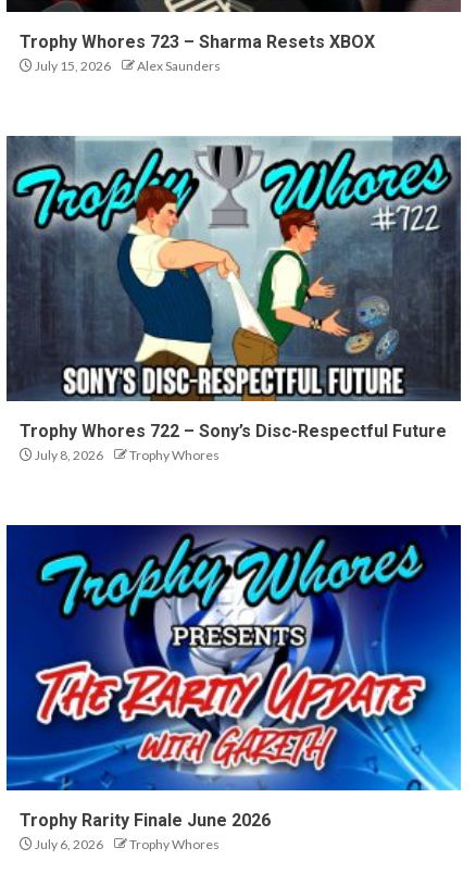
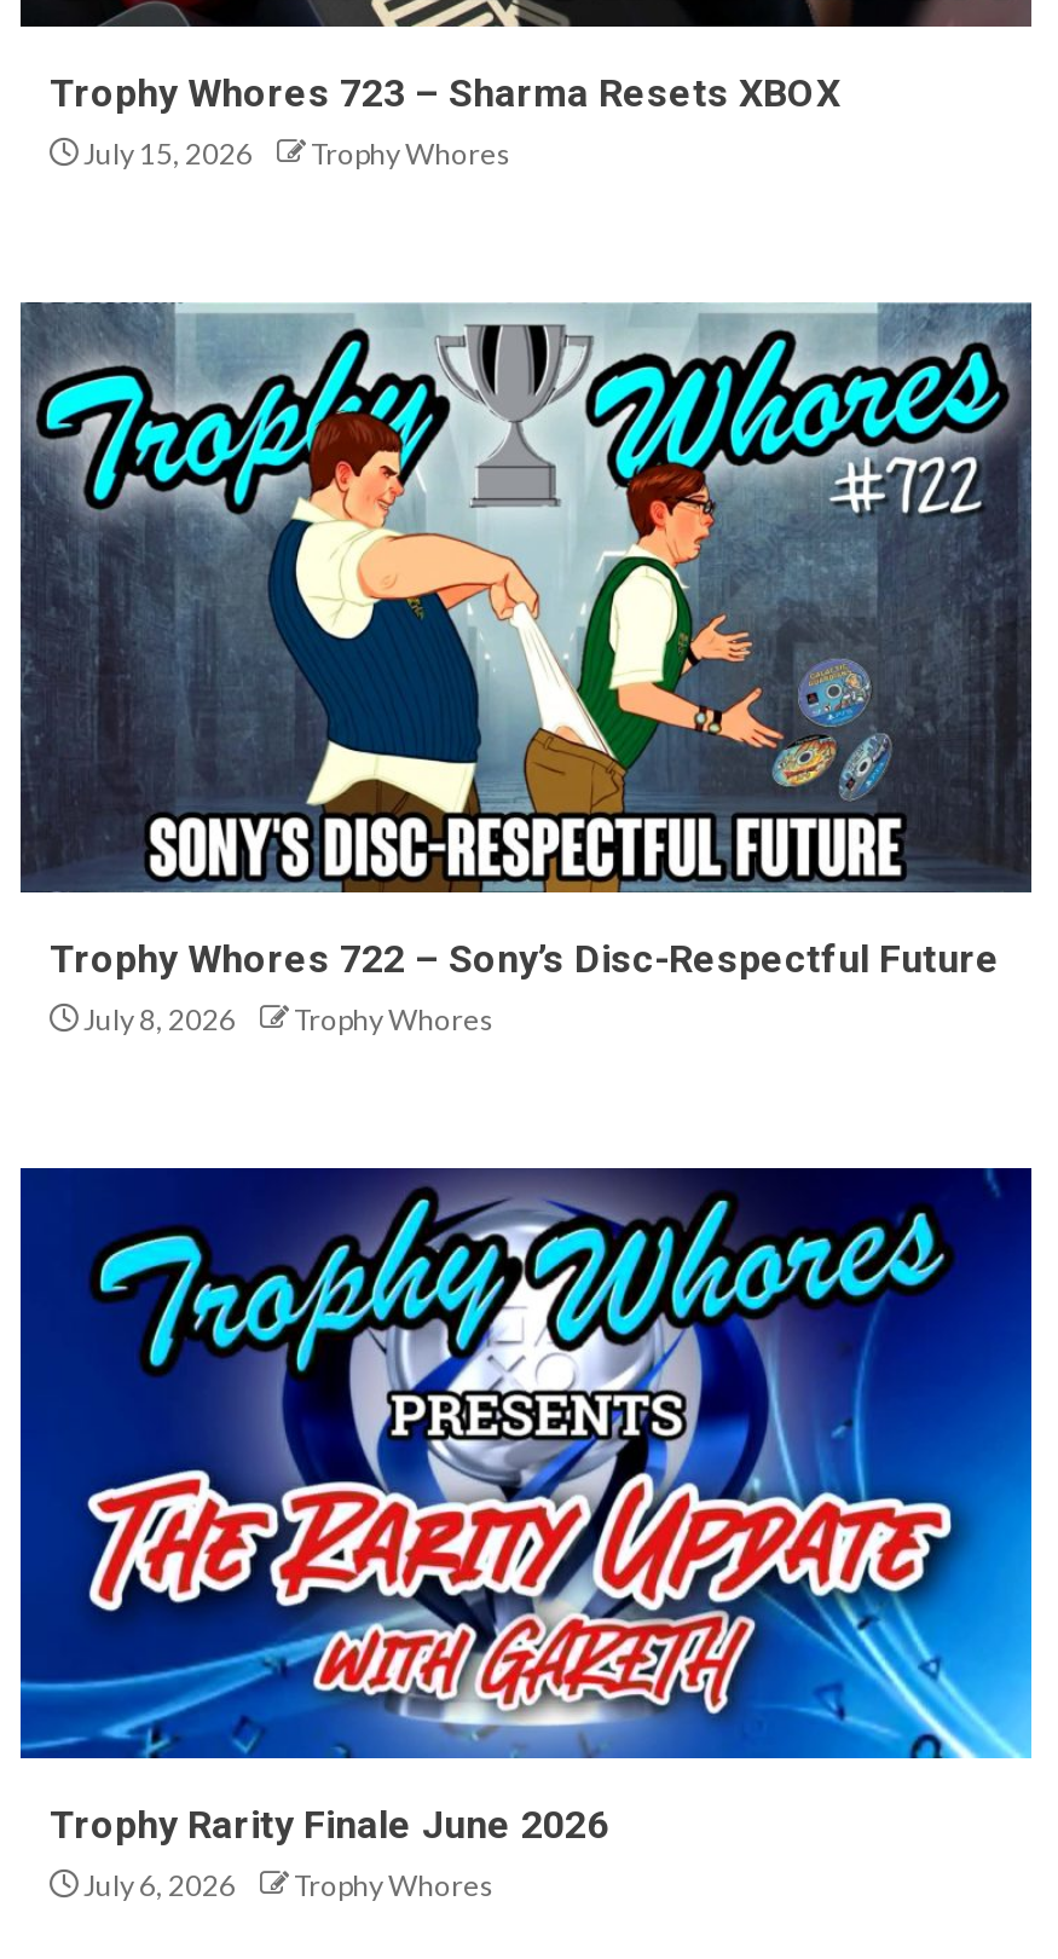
- Alex Saunders
+ Trophy Whores
